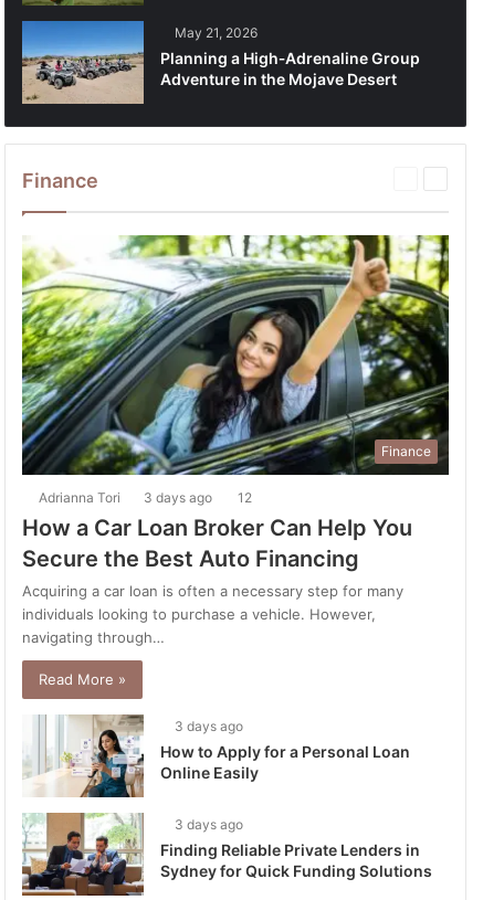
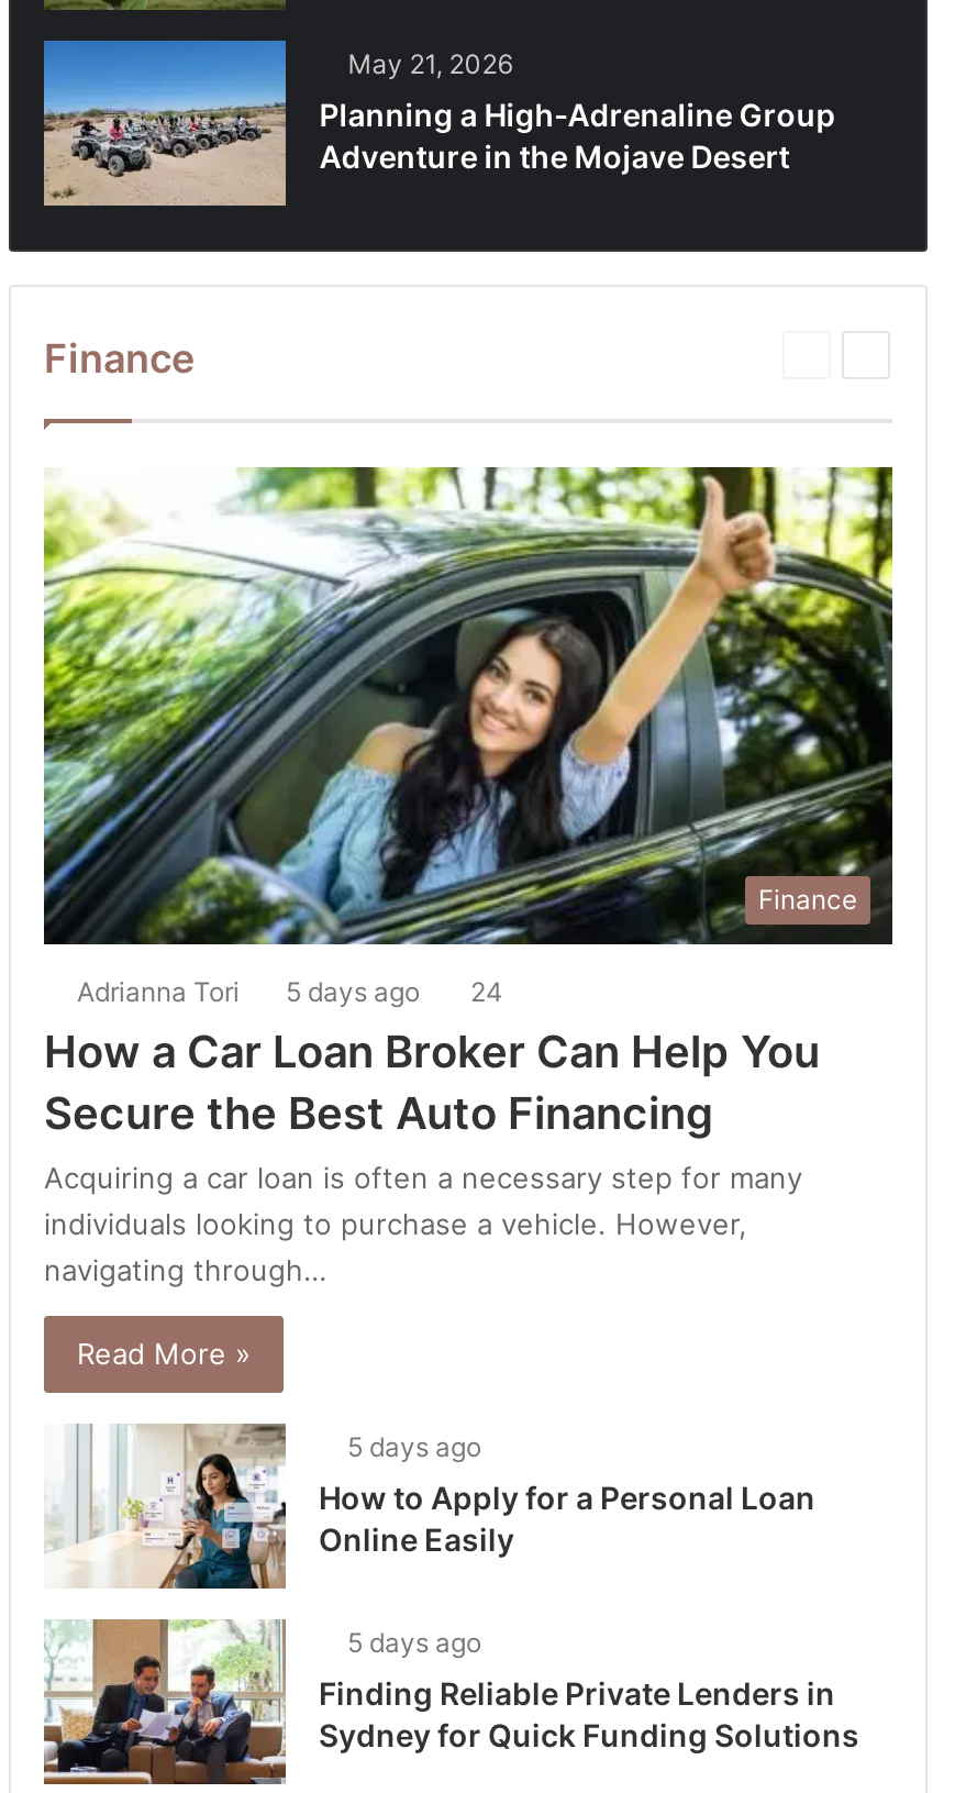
- 3 days ago
+ 5 days ago

- 12
+ 24

- 3 days ago
+ 5 days ago

- 3 days ago
+ 5 days ago
